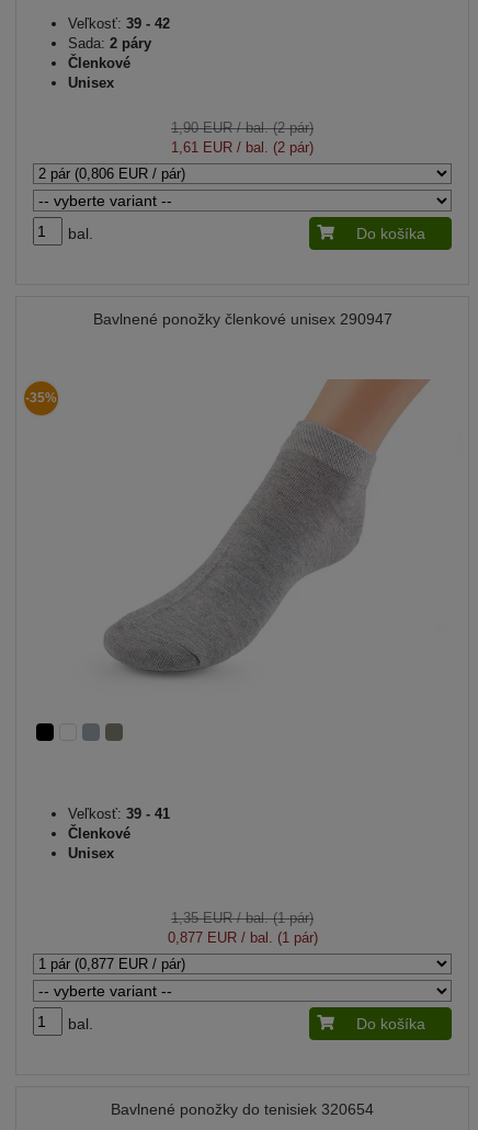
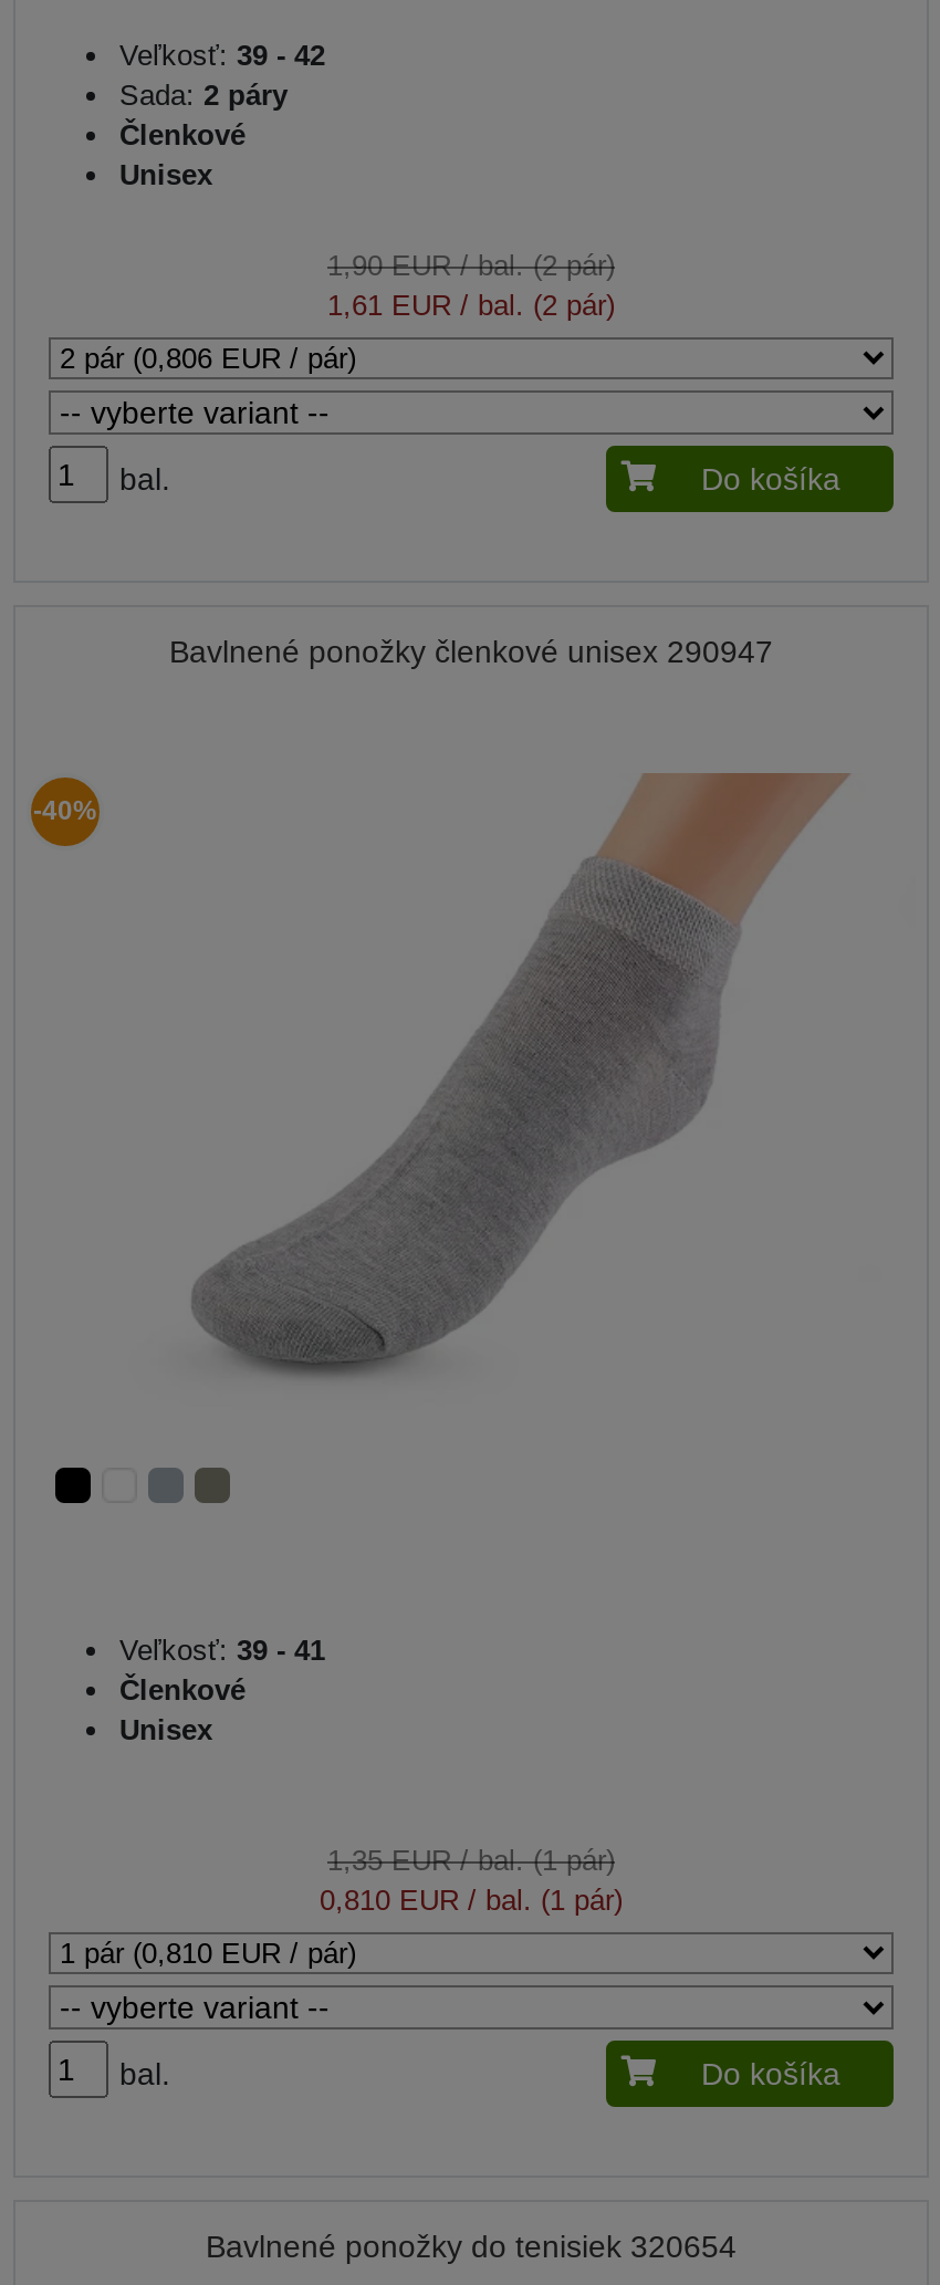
- -35%
+ -40%

- 0,877 EUR / bal. (1 pár)
+ 0,810 EUR / bal. (1 pár)
